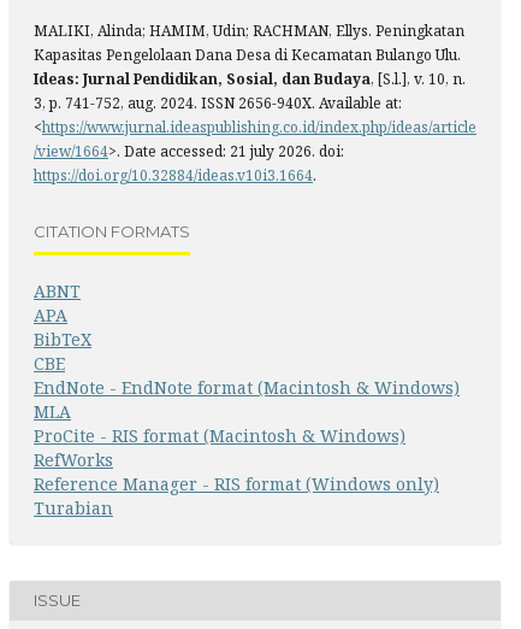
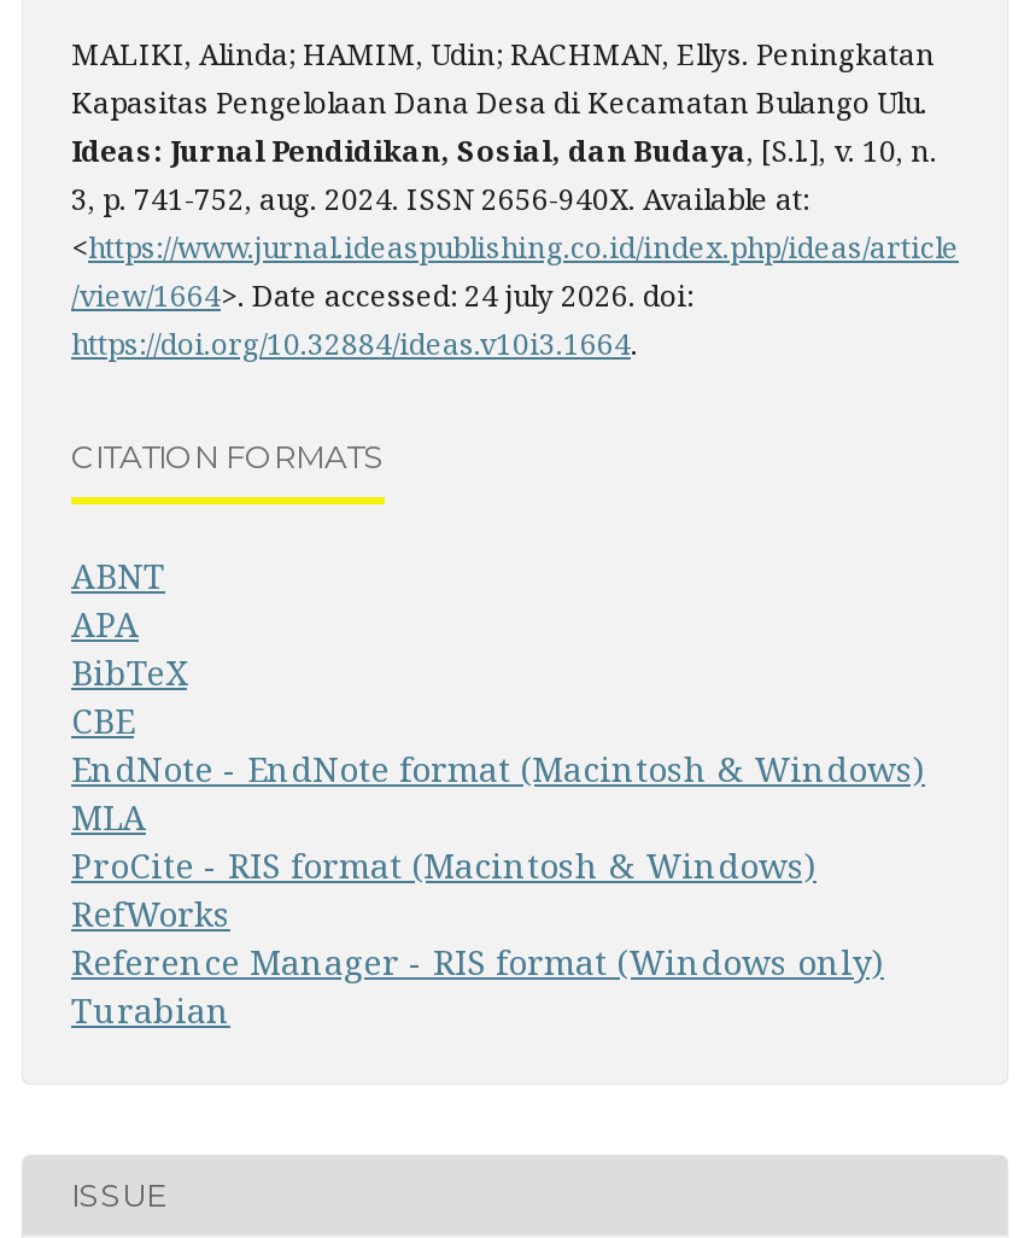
- /view/1664>. Date accessed: 21 july 2026. doi:
+ /view/1664>. Date accessed: 24 july 2026. doi:
